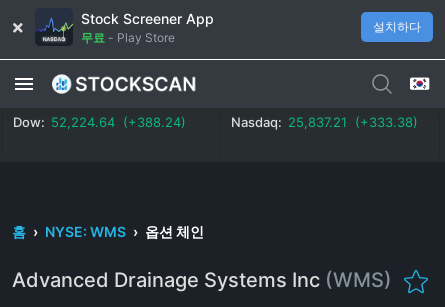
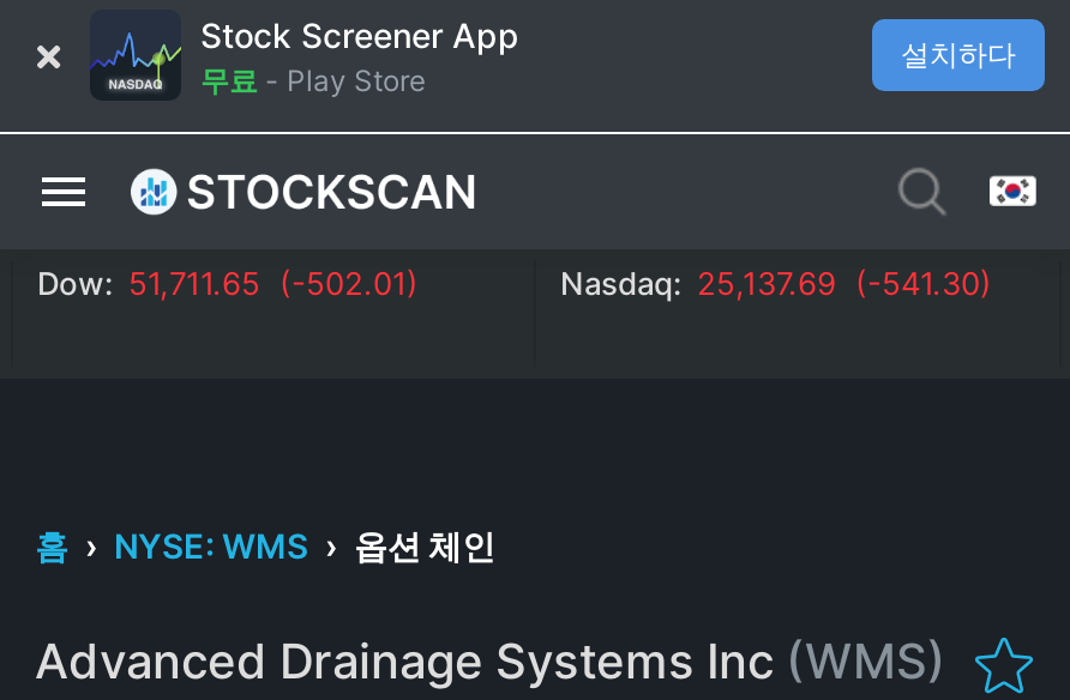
- Dow: 52,224.64 (+388.24)
+ Dow: 51,711.65 (-502.01)

- Nasdaq: 25,837.21 (+333.38)
+ Nasdaq: 25,137.69 (-541.30)
